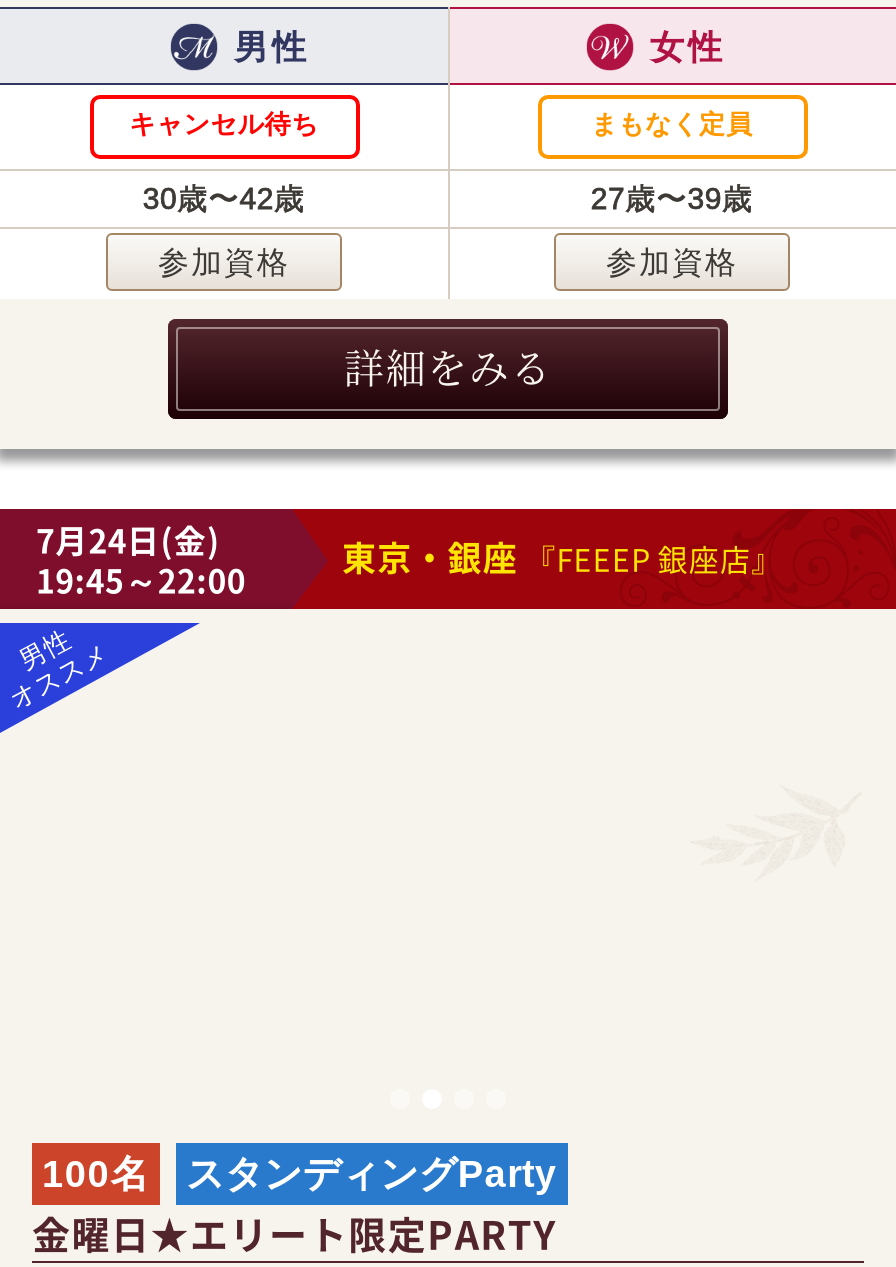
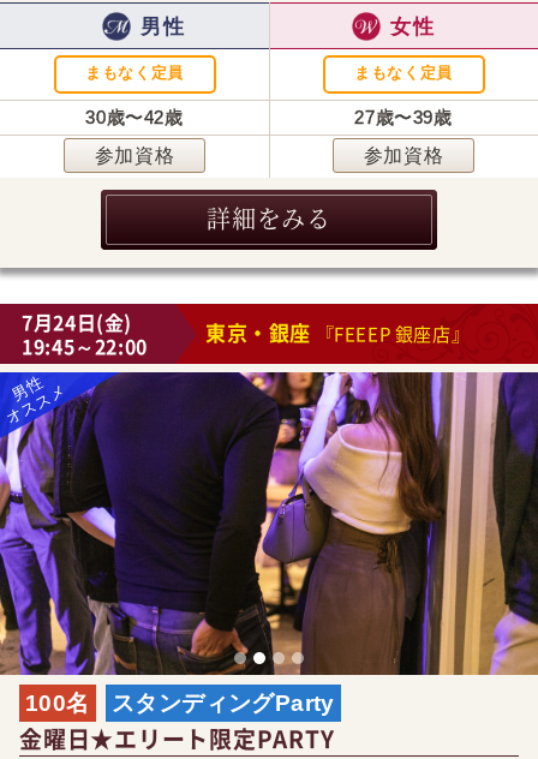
- キャンセル待ち
+ まもなく定員

+ [image]
